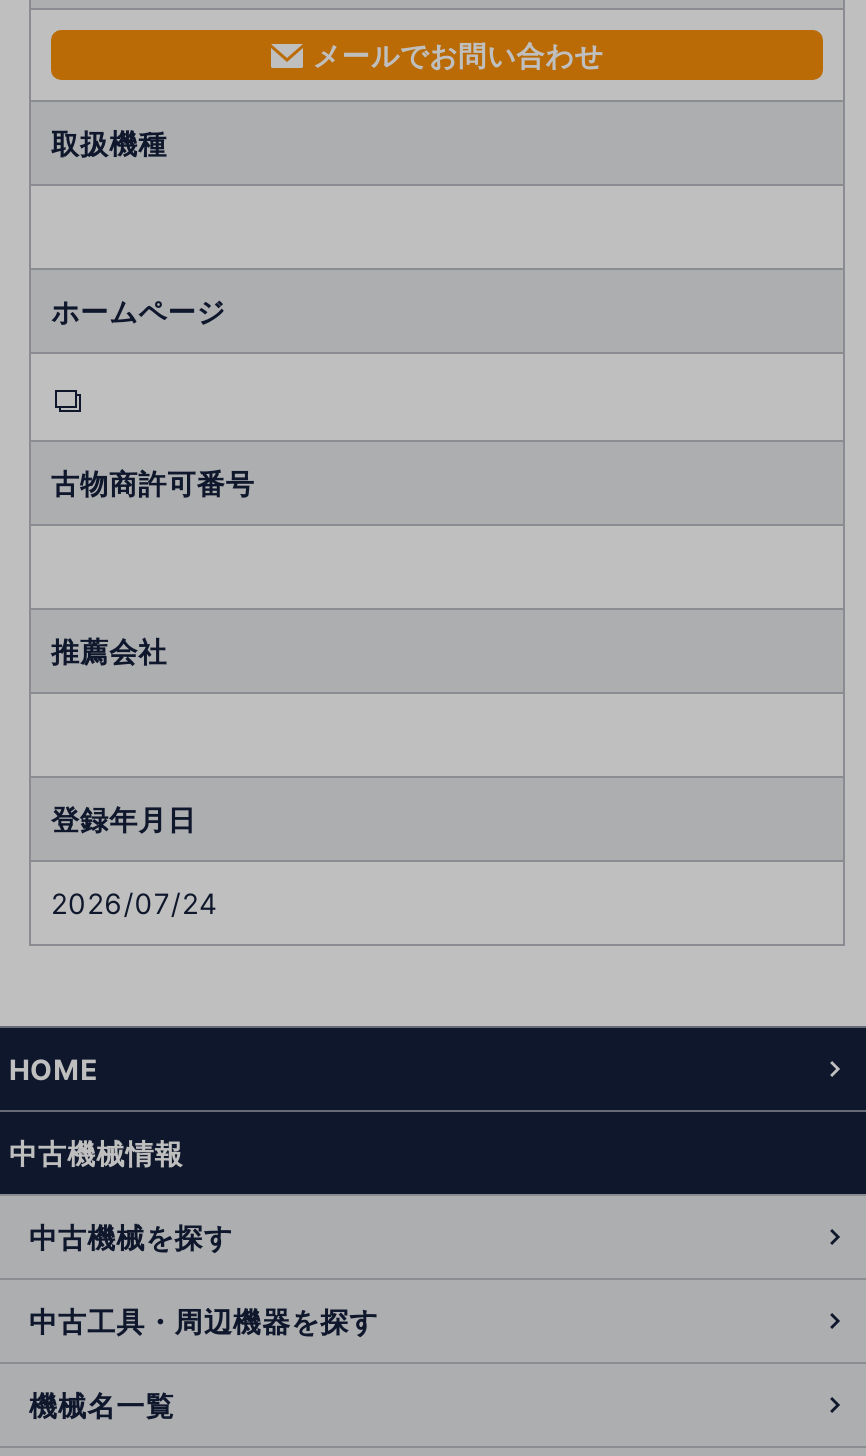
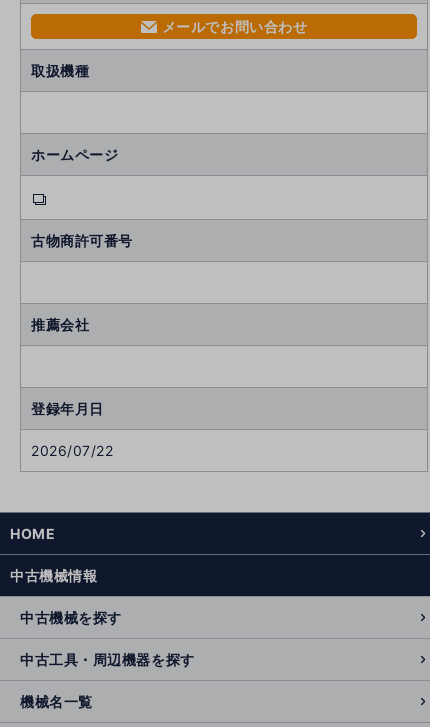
- 2026/07/24
+ 2026/07/22
